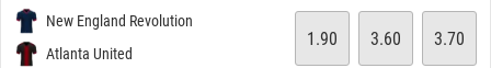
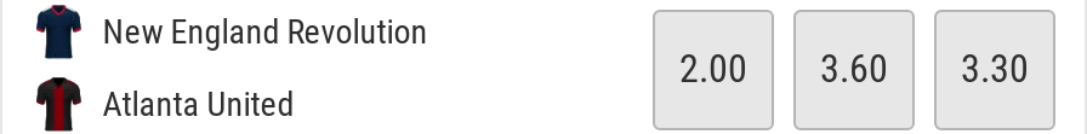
- 1.90
+ 2.00

- 3.70
+ 3.30
